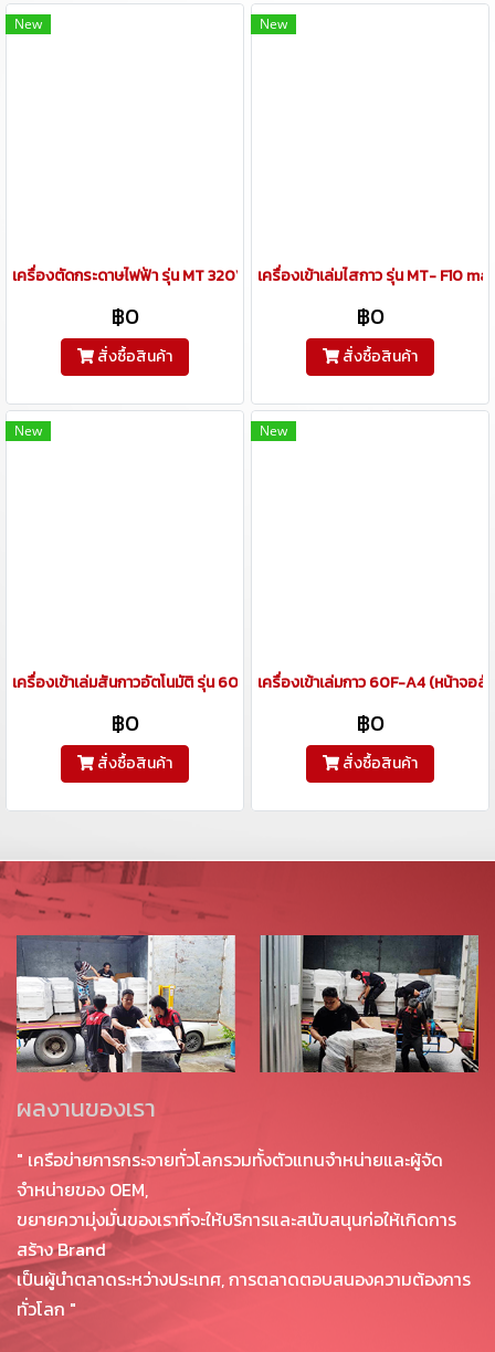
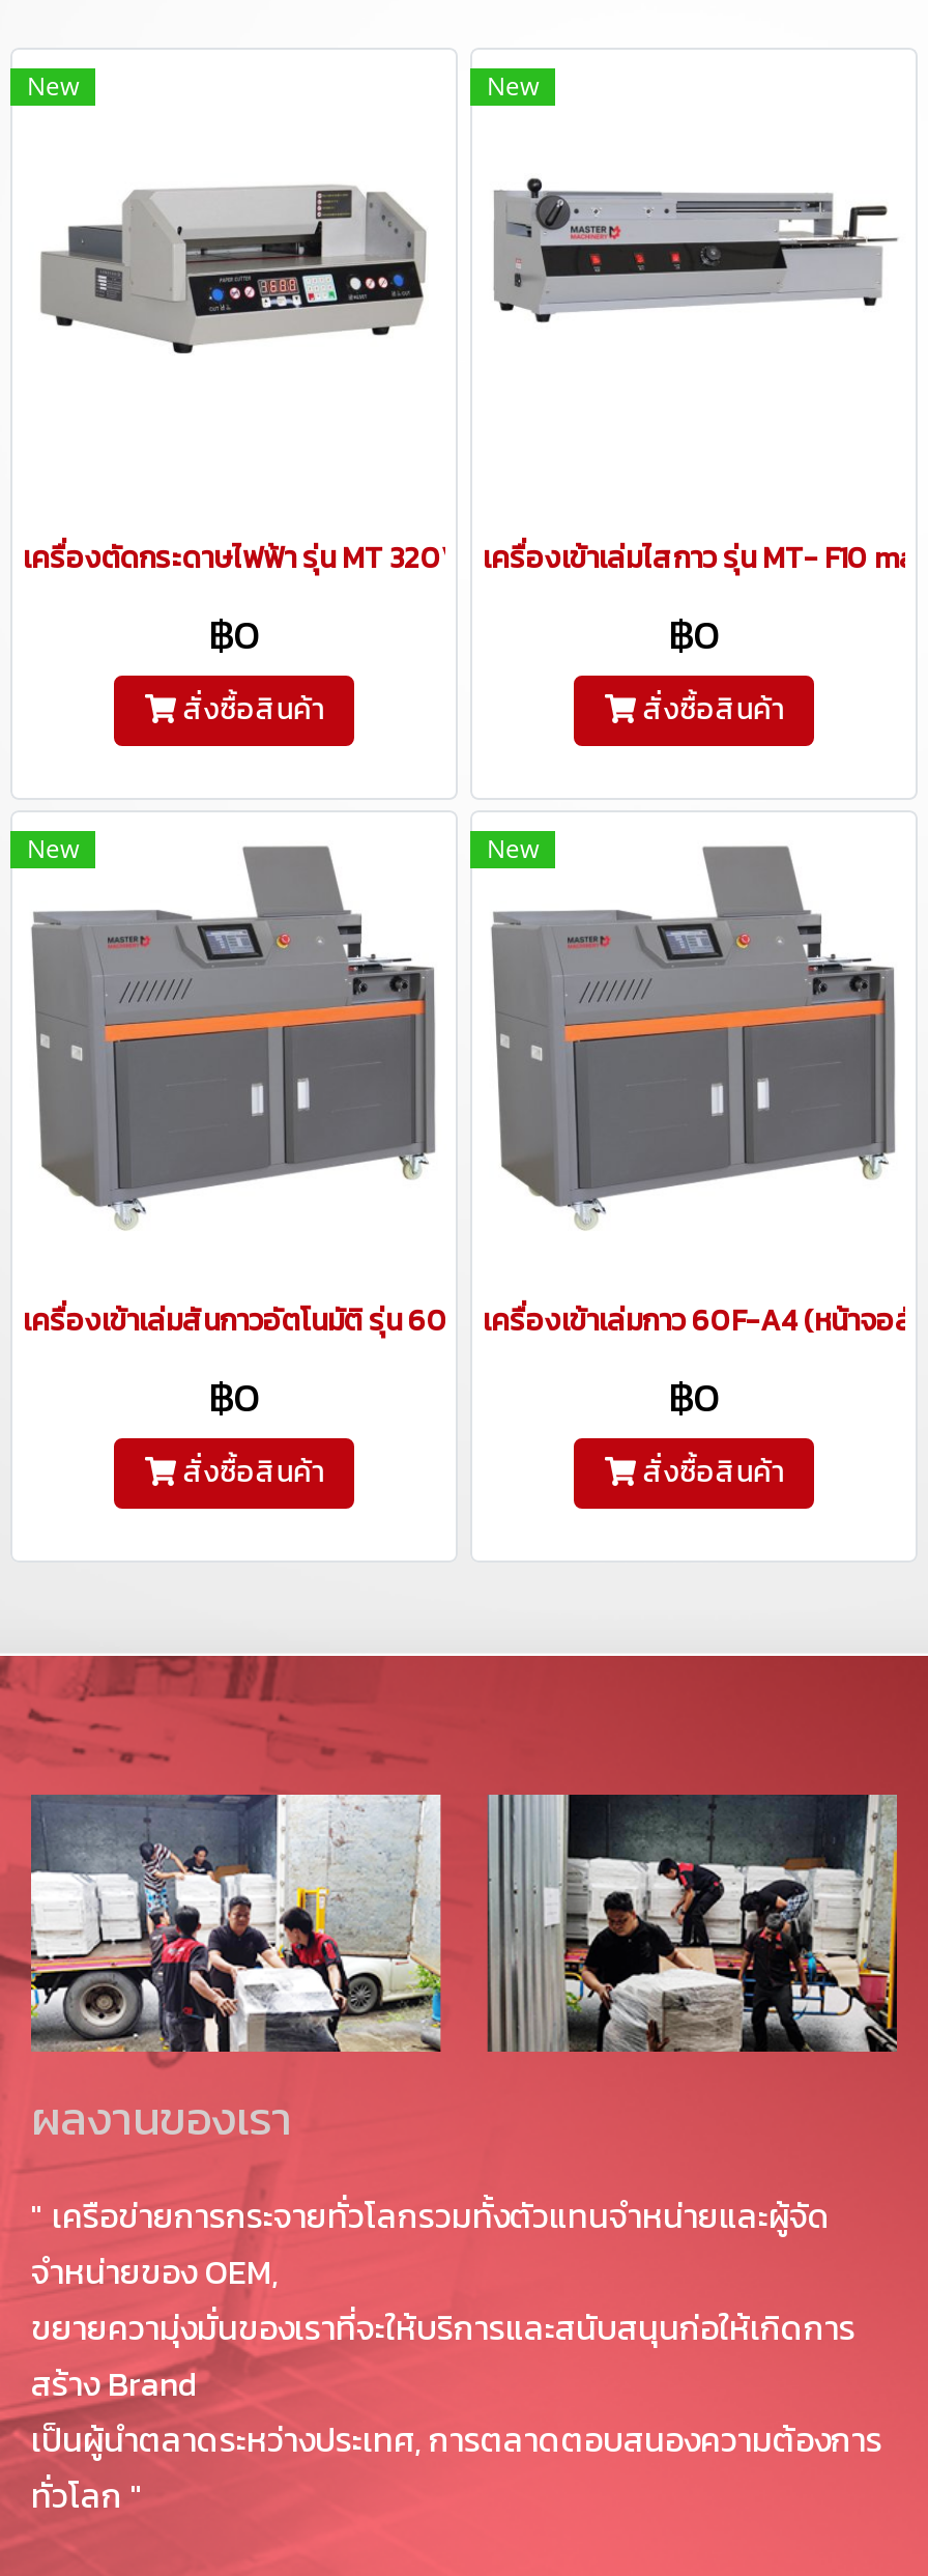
+ [image]

+ [image]

+ [image]

+ [image]
